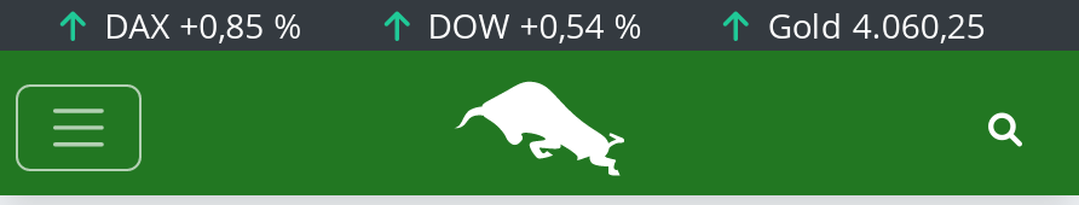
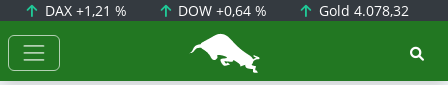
- DAX +0,85 %
+ DAX +1,21 %

- DOW +0,54 %
+ DOW +0,64 %

- Gold 4.060,25
+ Gold 4.078,32
